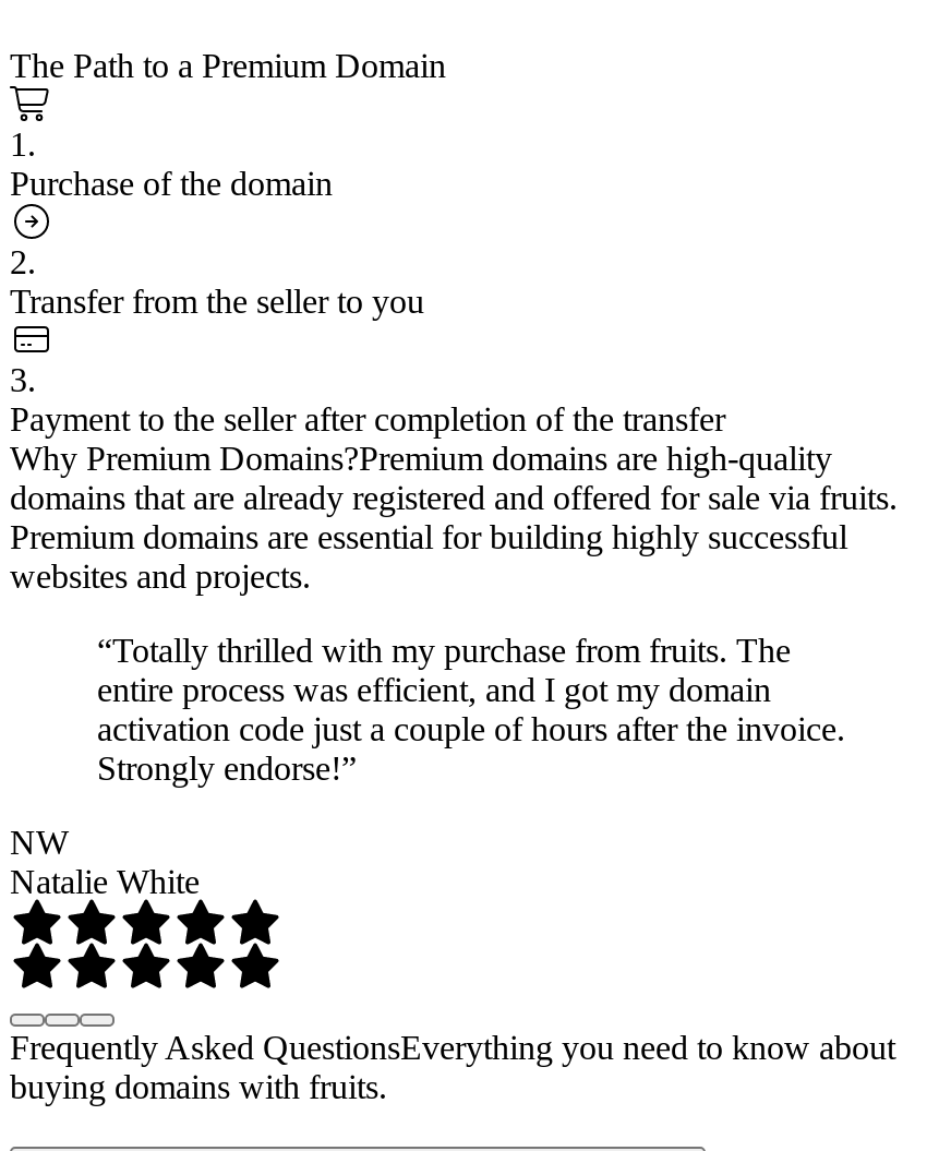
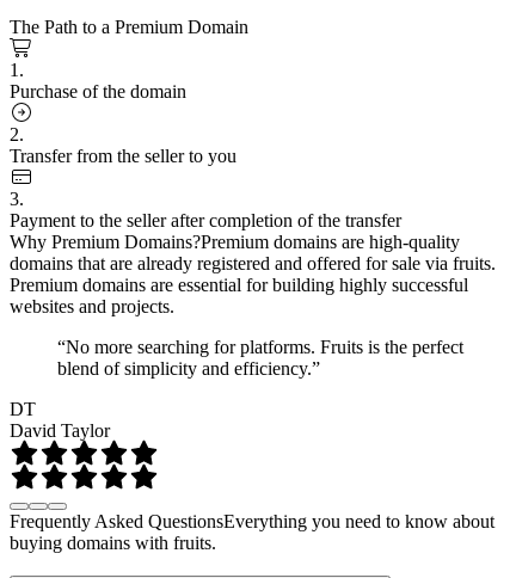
- “Totally thrilled with my purchase from fruits. The
- entire process was efficient, and I got my domain
- activation code just a couple of hours after the invoice.
- Strongly endorse!”
+ “No more searching for platforms. Fruits is the perfect
+ blend of simplicity and efficiency.”

- NW
- Natalie White
+ DT
+ David Taylor
